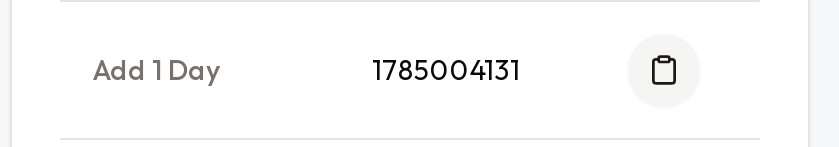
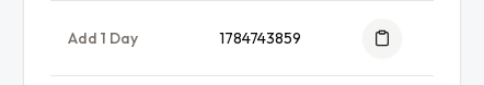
- 1785004131
+ 1784743859
